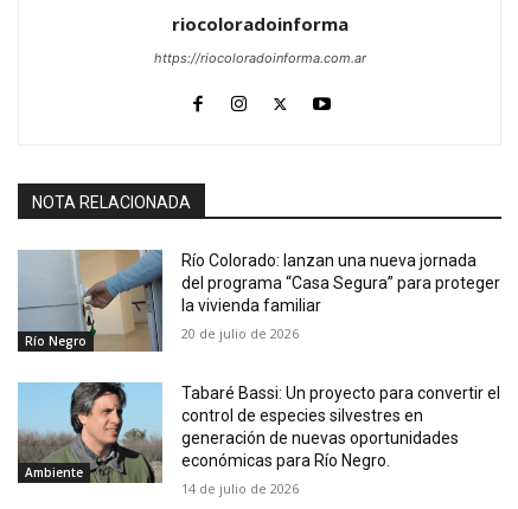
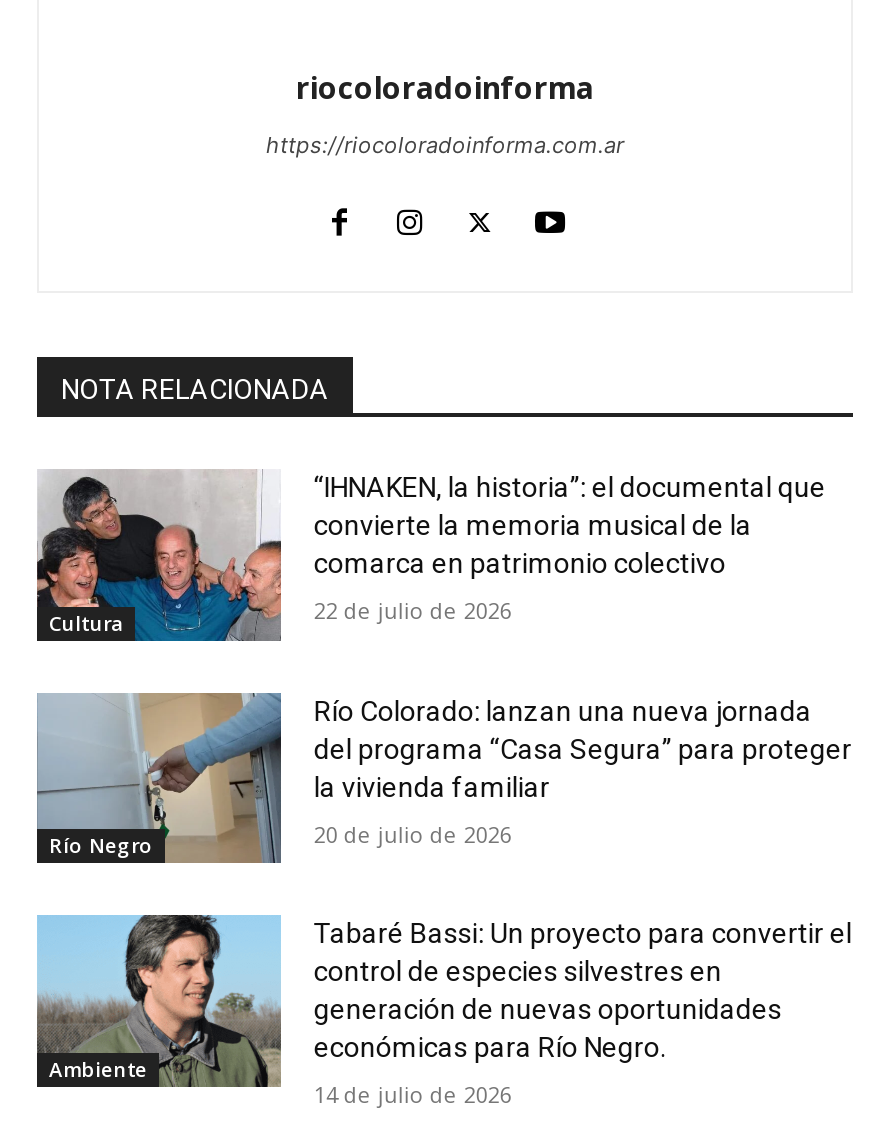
+ [image]
+ Cultura

+ “IHNAKEN, la historia”: el documental que
+ convierte la memoria musical de la
+ comarca en patrimonio colectivo
+ 22 de julio de 2026
